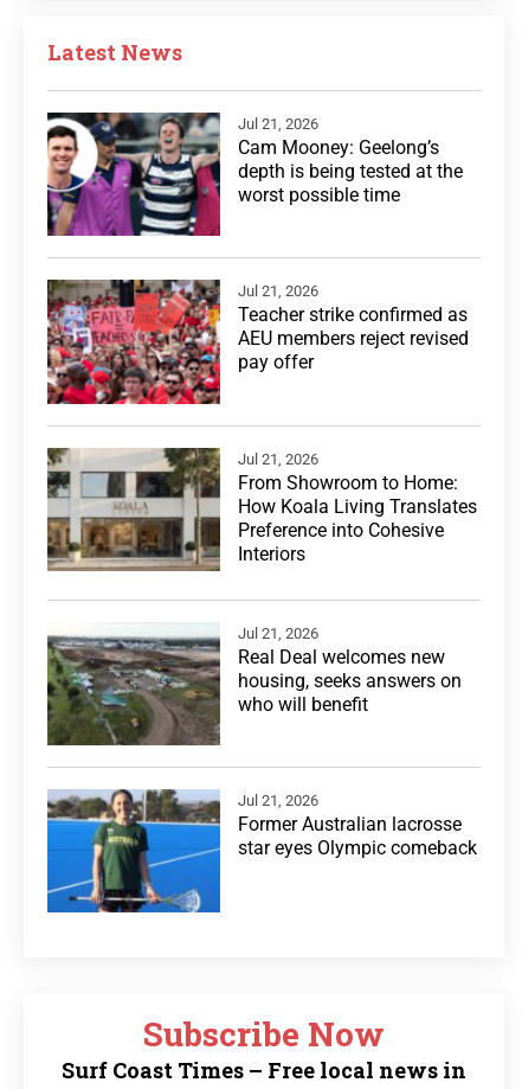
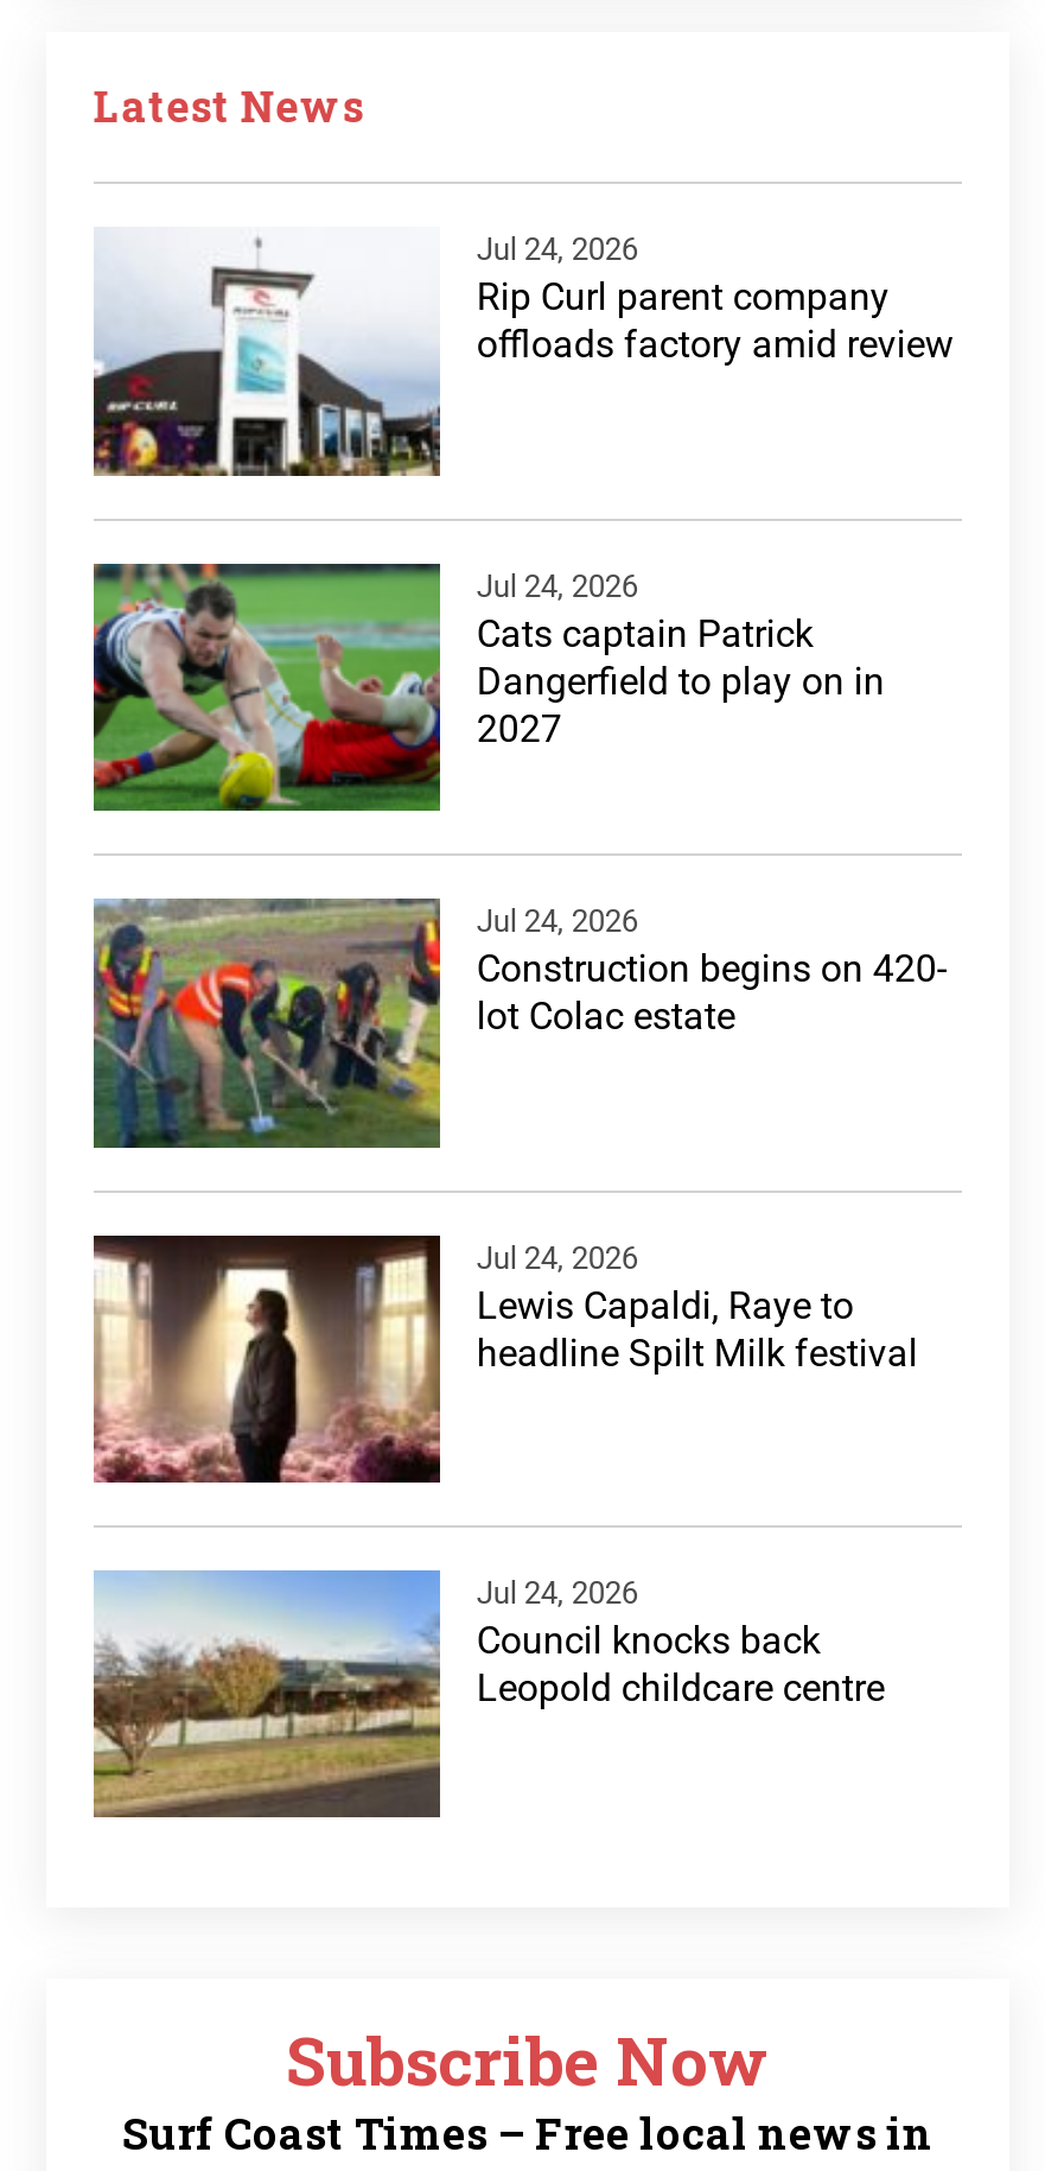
- [image]
- Jul 21, 2026
- Cam Mooney: Geelong’s
- depth is being tested at the
- worst possible time
+ [image]
+ Jul 24, 2026
+ Rip Curl parent company
+ offloads factory amid review

- [image]
- Jul 21, 2026
- Teacher strike confirmed as
- AEU members reject revised
- pay offer
+ [image]
+ Jul 24, 2026
+ Cats captain Patrick
+ Dangerfield to play on in
+ 2027

- [image]
- Jul 21, 2026
- From Showroom to Home:
- How Koala Living Translates
- Preference into Cohesive
- Interiors
+ [image]
+ Jul 24, 2026
+ Construction begins on 420-
+ lot Colac estate

- [image]
- Jul 21, 2026
- Real Deal welcomes new
- housing, seeks answers on
- who will benefit
+ [image]
+ Jul 24, 2026
+ Lewis Capaldi, Raye to
+ headline Spilt Milk festival

- [image]
- Jul 21, 2026
- Former Australian lacrosse
- star eyes Olympic comeback
+ [image]
+ Jul 24, 2026
+ Council knocks back
+ Leopold childcare centre
